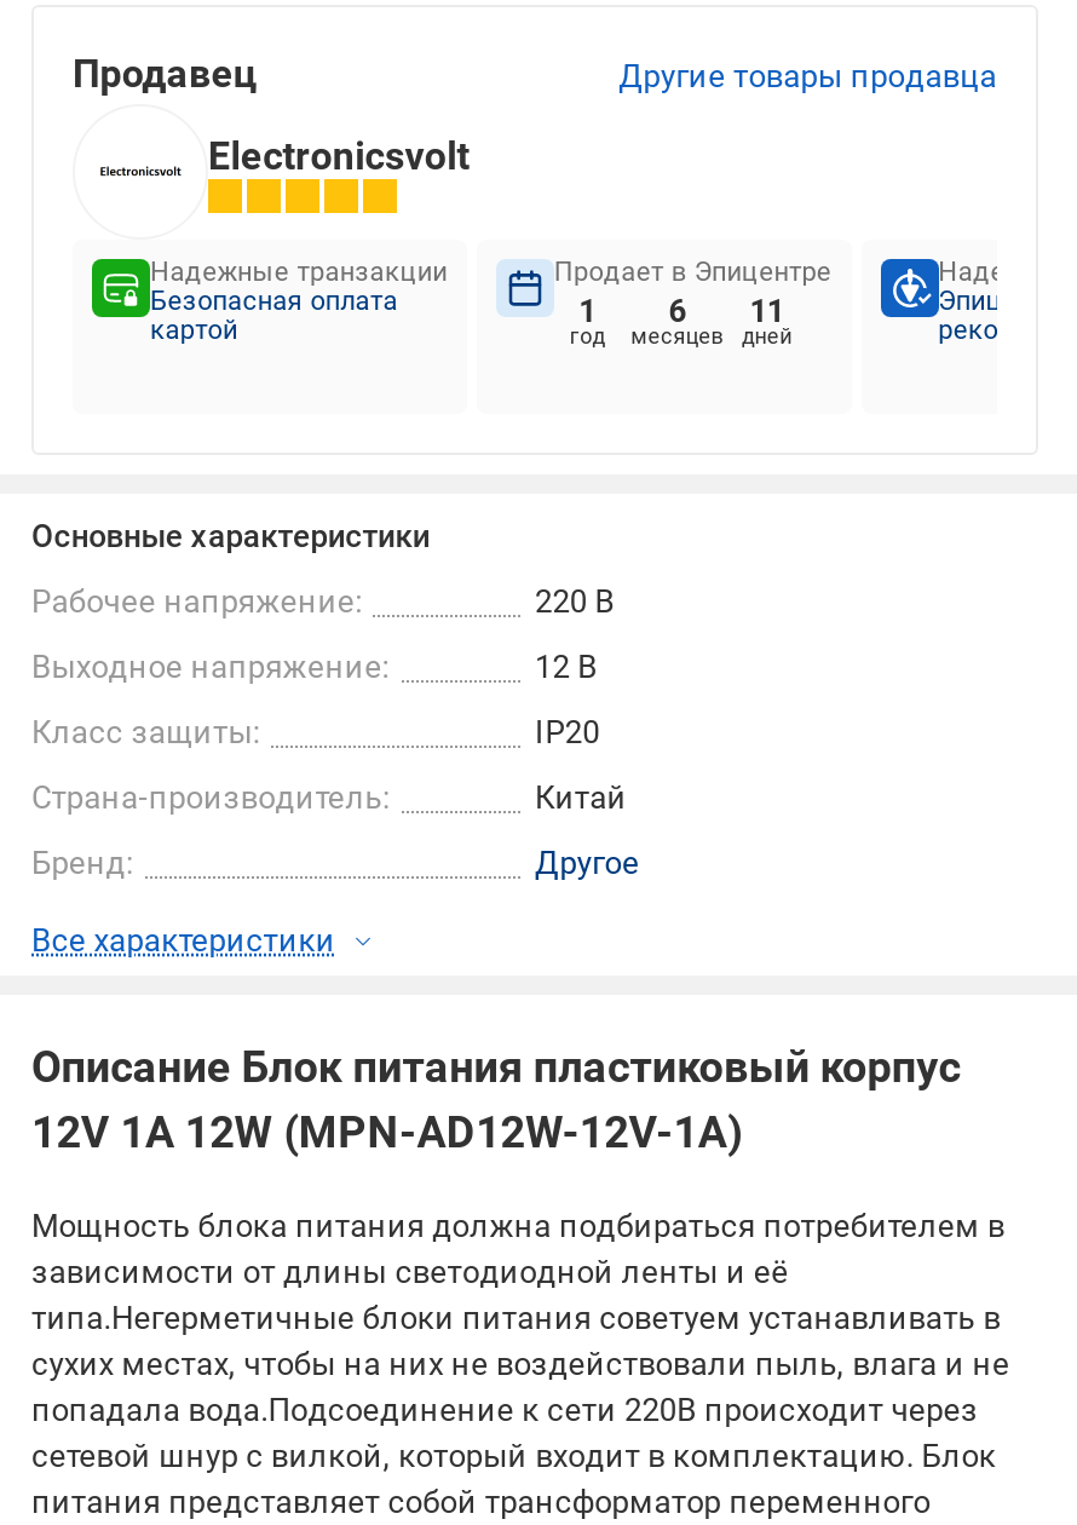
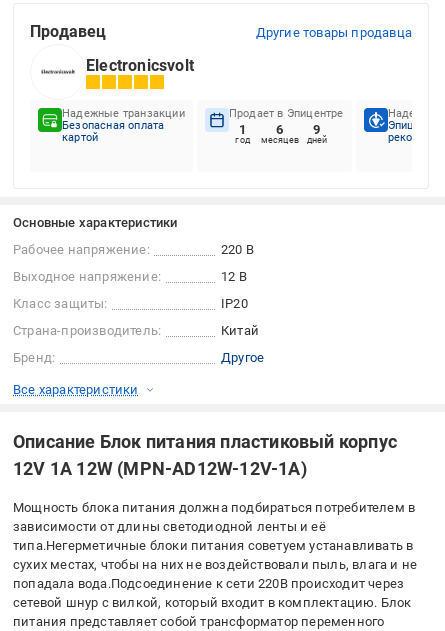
- 1 6 11
+ 1 6 9
